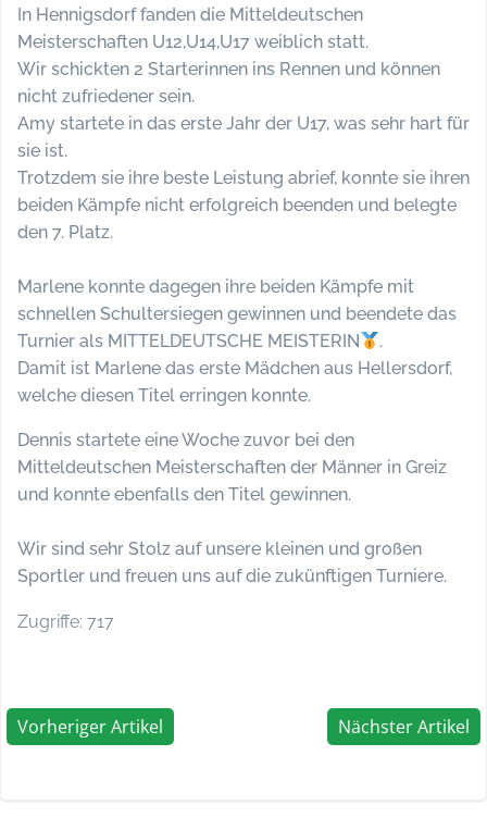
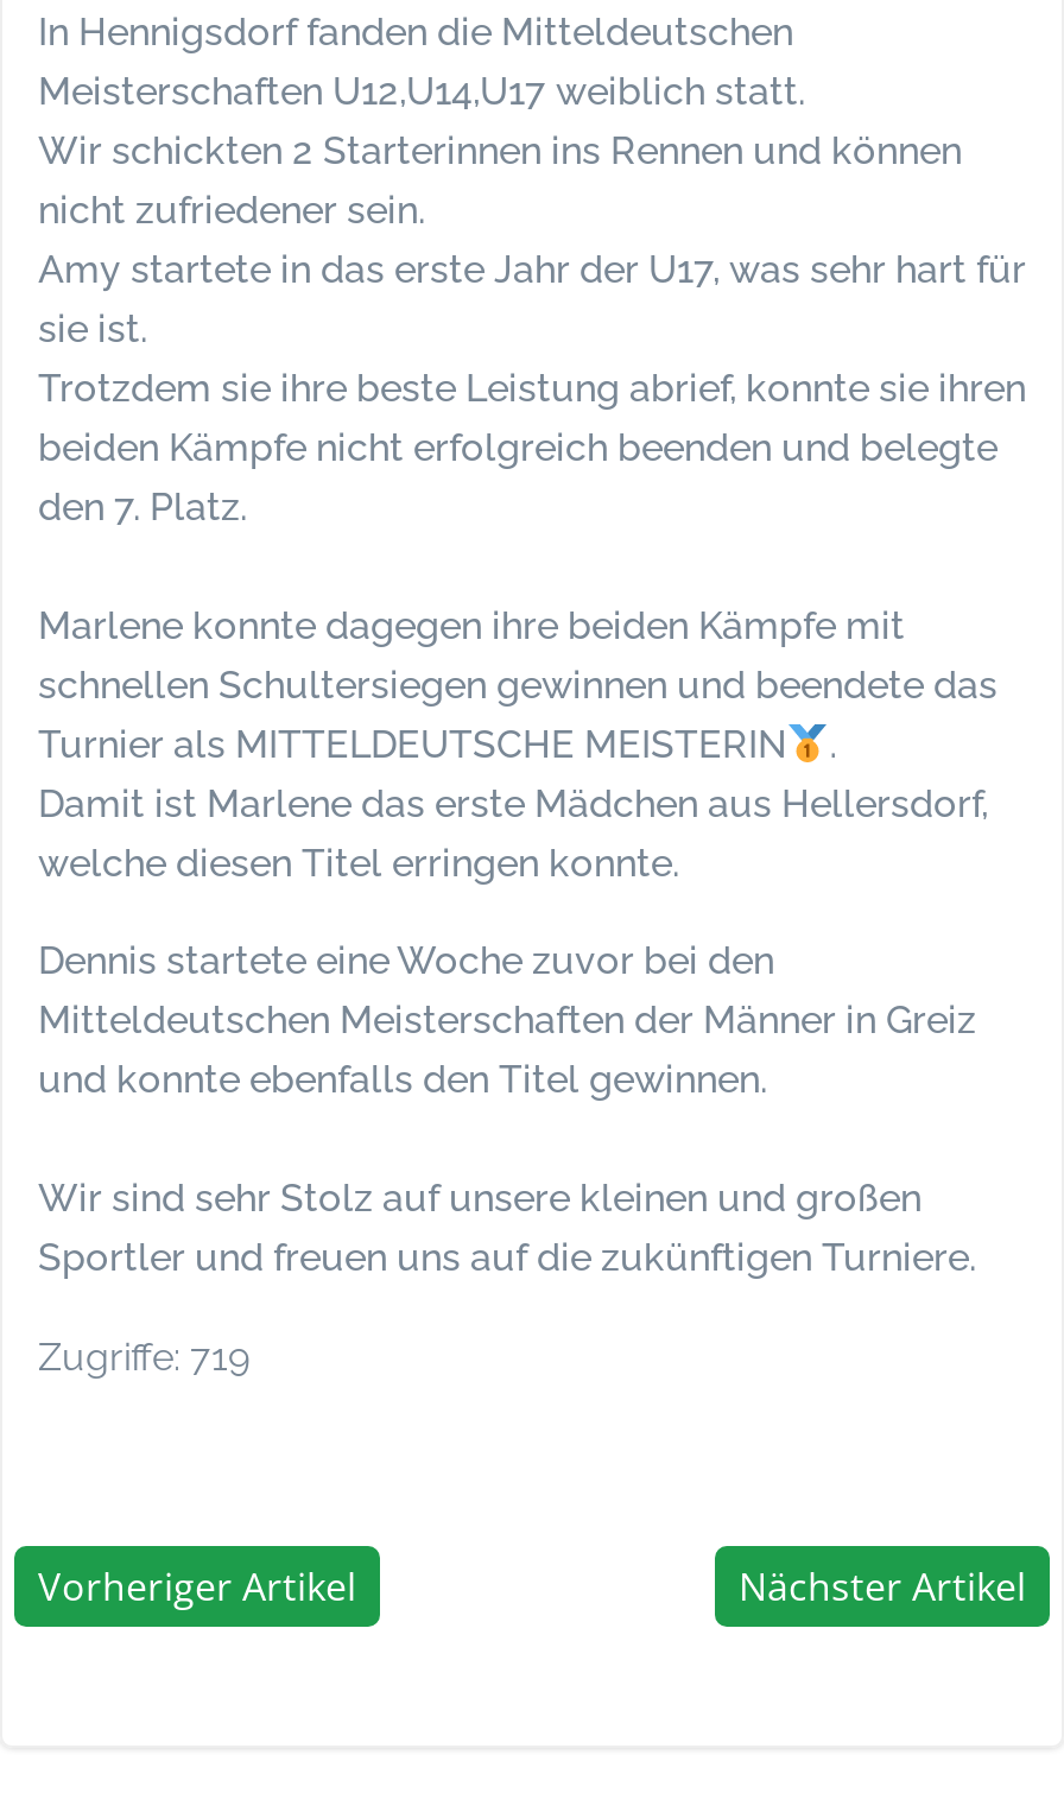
- Zugriffe: 717
+ Zugriffe: 719
